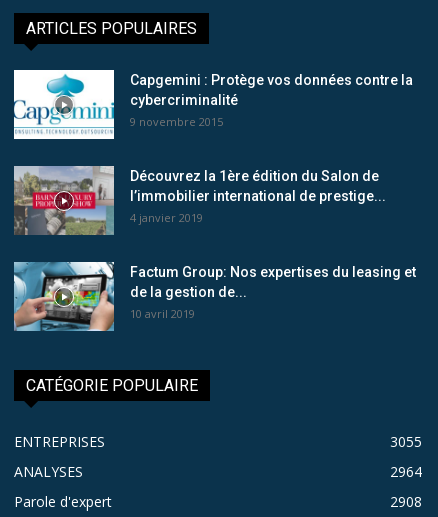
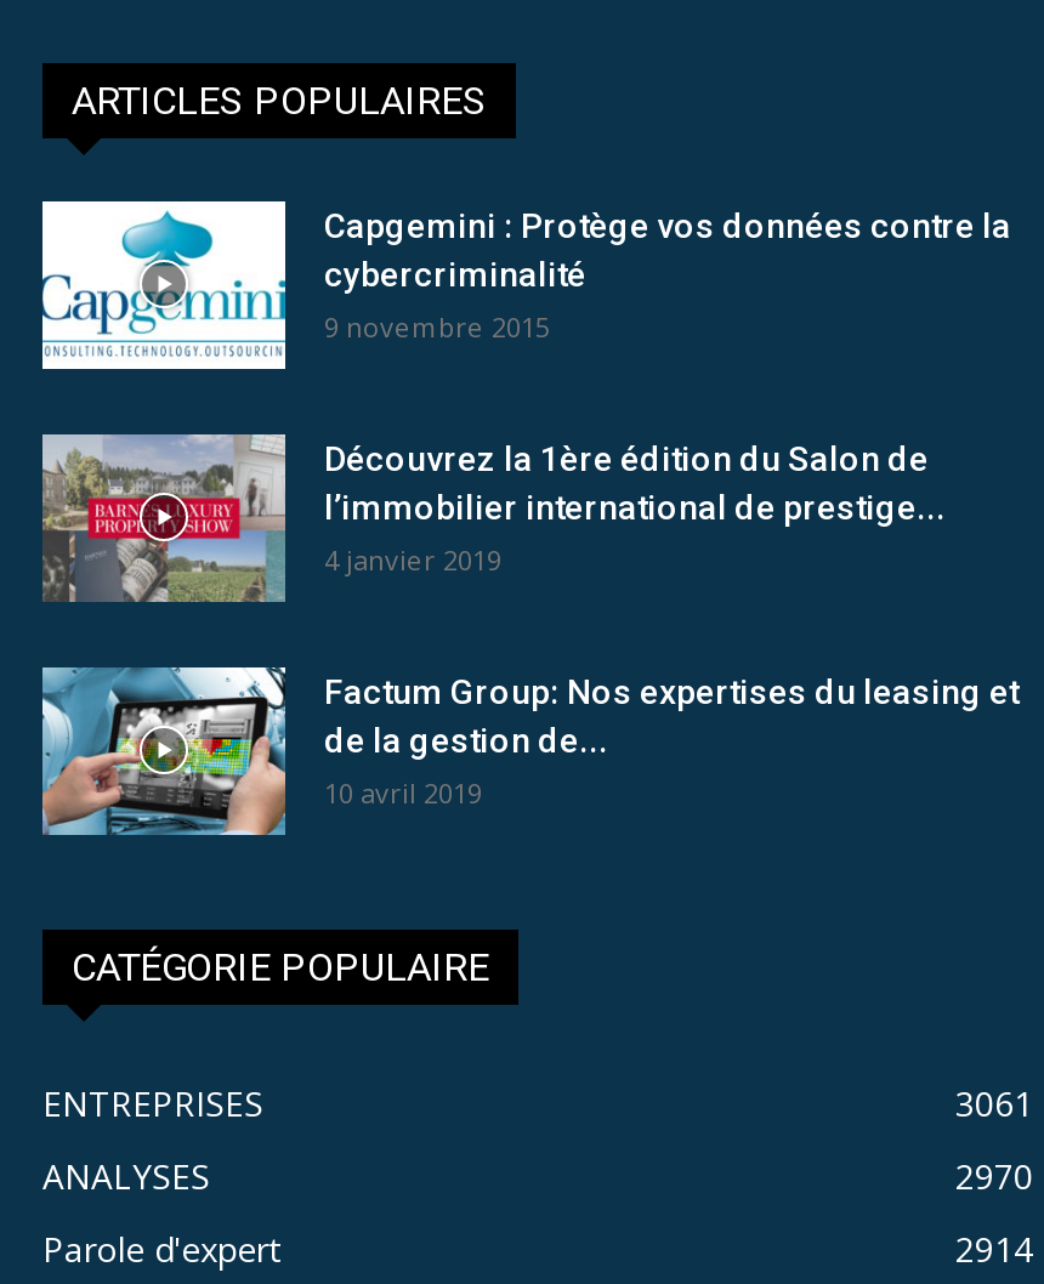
- 3055
+ 3061

- 2964
+ 2970

- 2908
+ 2914
